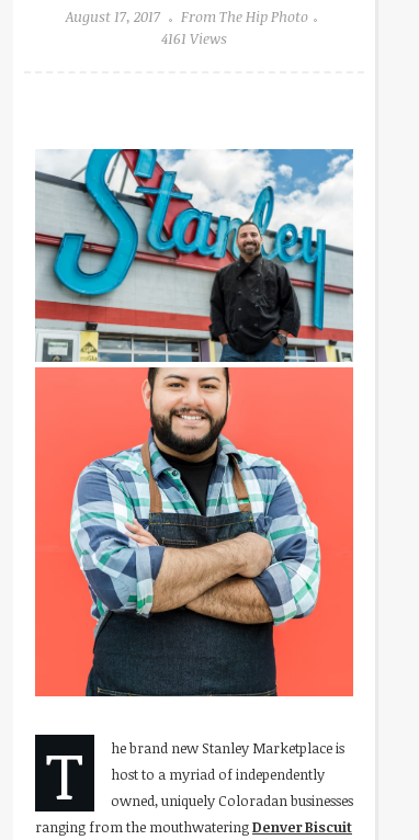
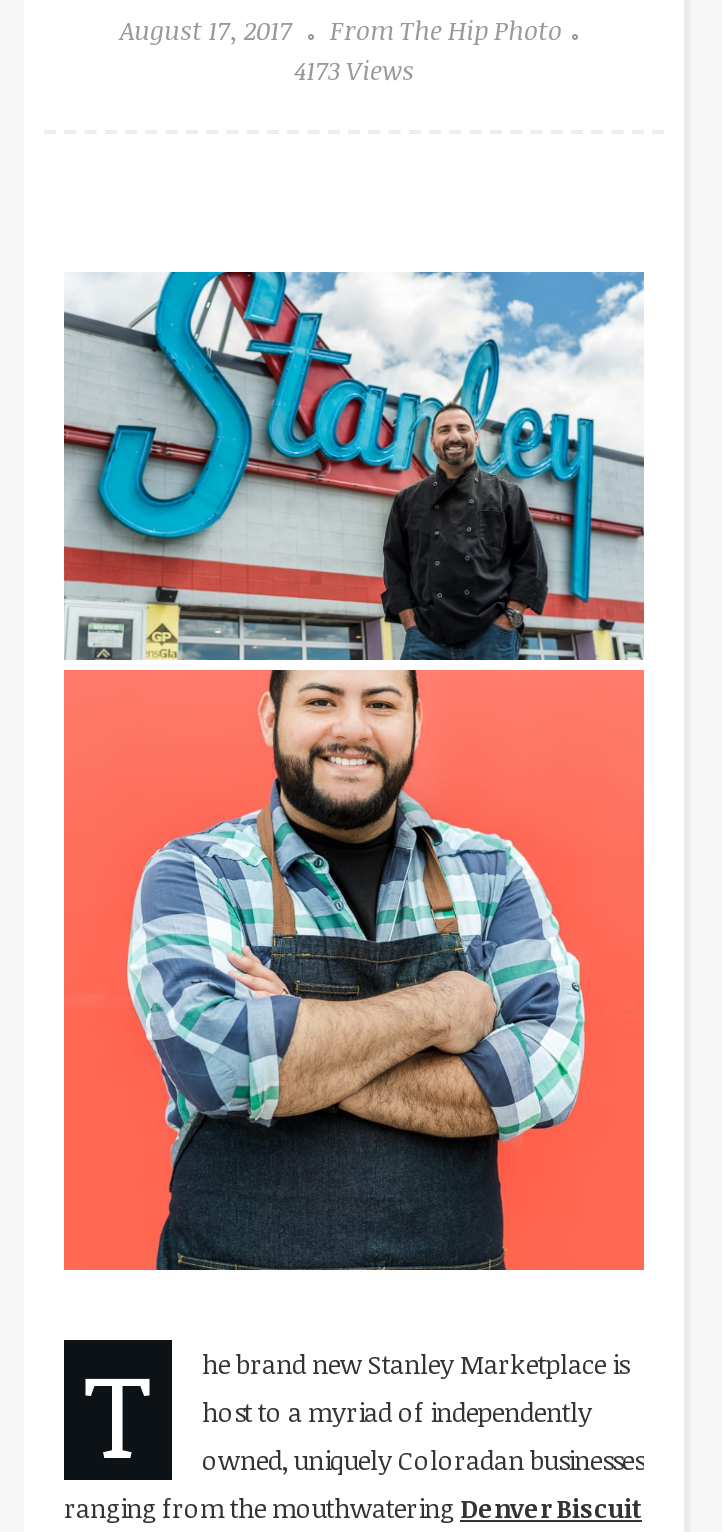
- 4161 Views
+ 4173 Views
